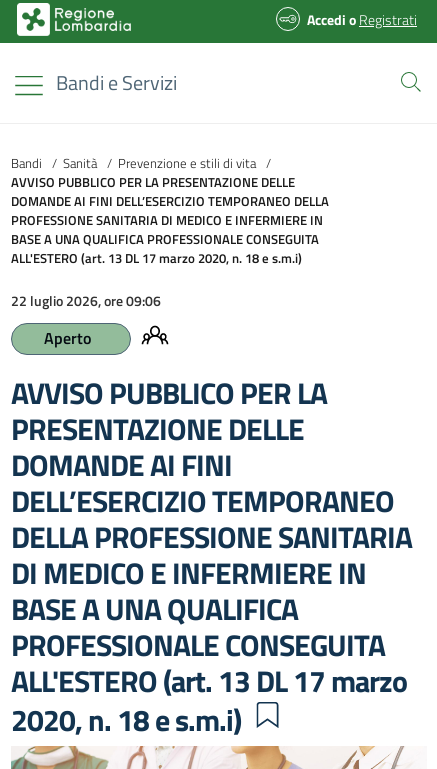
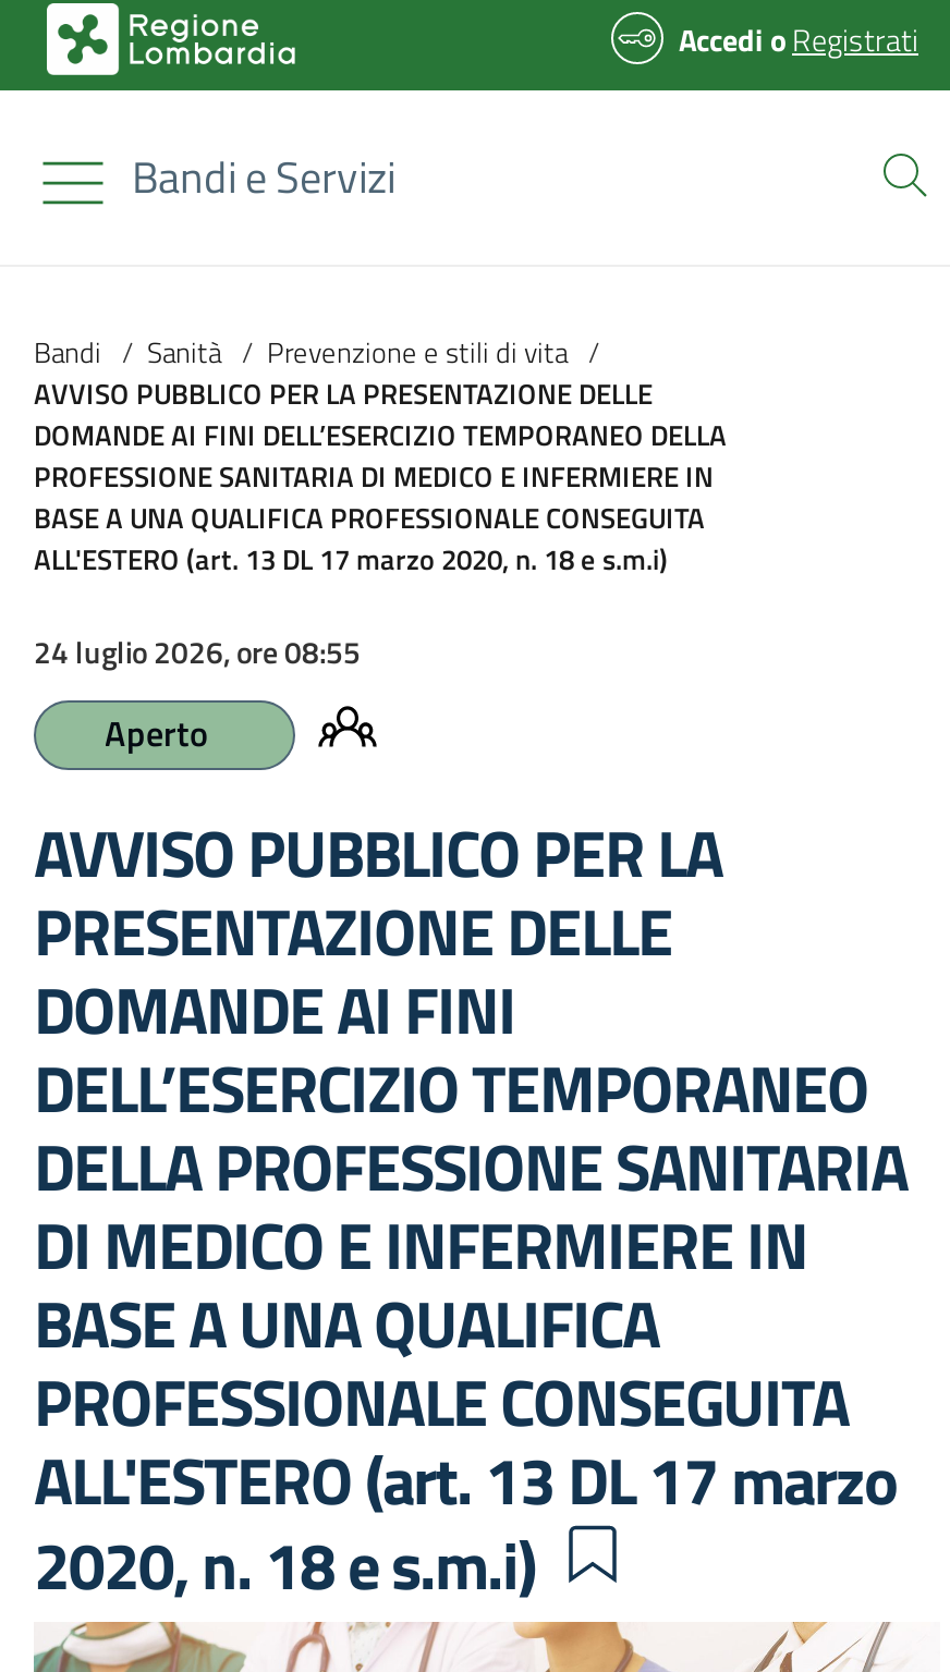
- 22 luglio 2026, ore 09:06
+ 24 luglio 2026, ore 08:55
